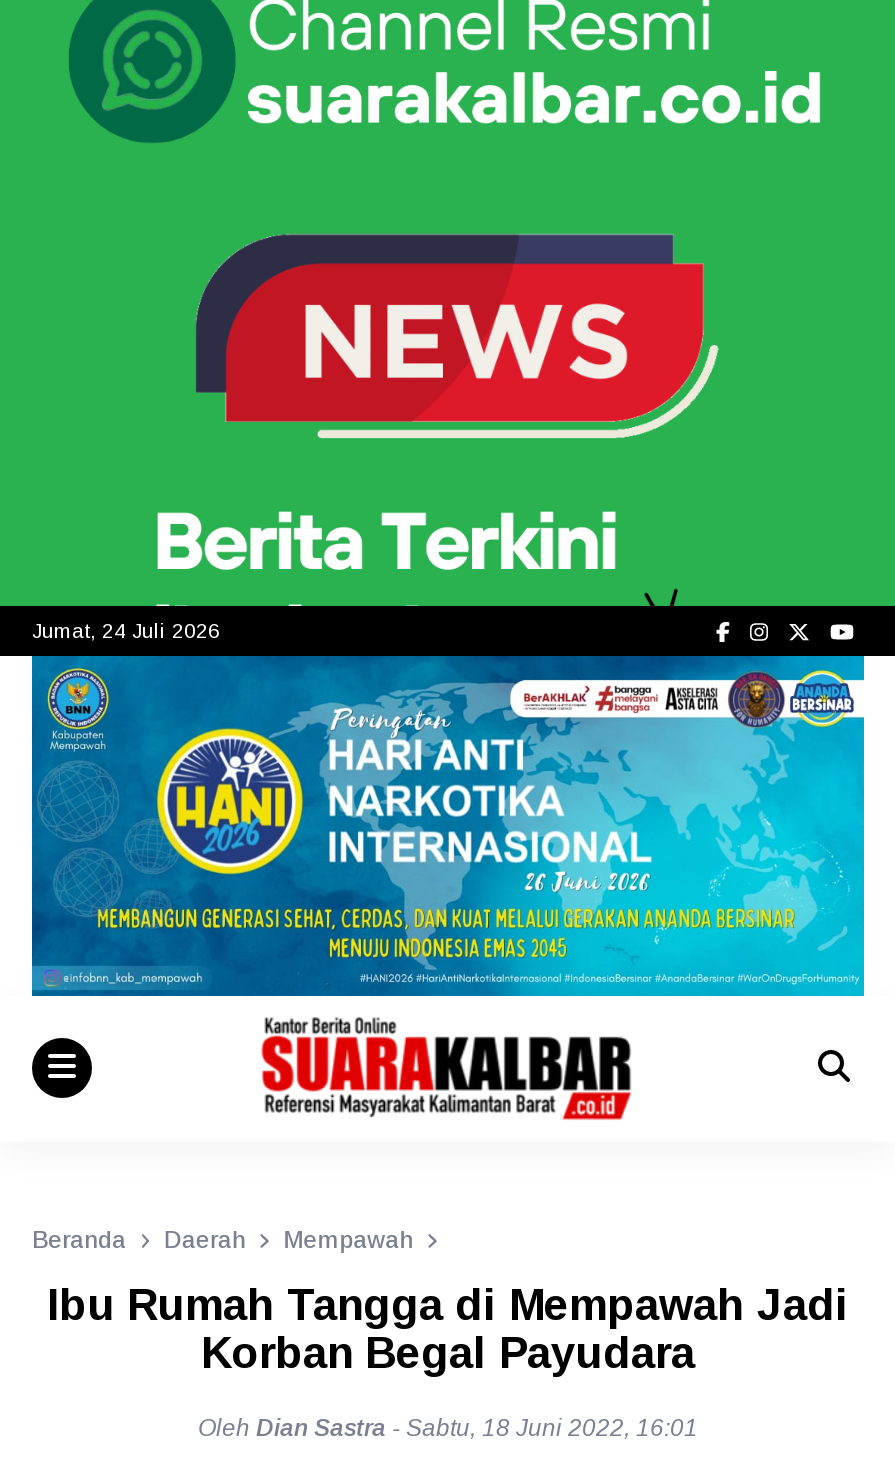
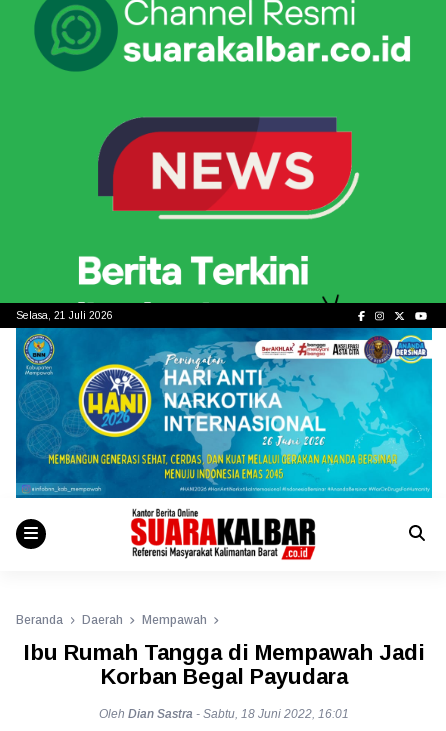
- Jumat, 24 Juli 2026
+ Selasa, 21 Juli 2026
